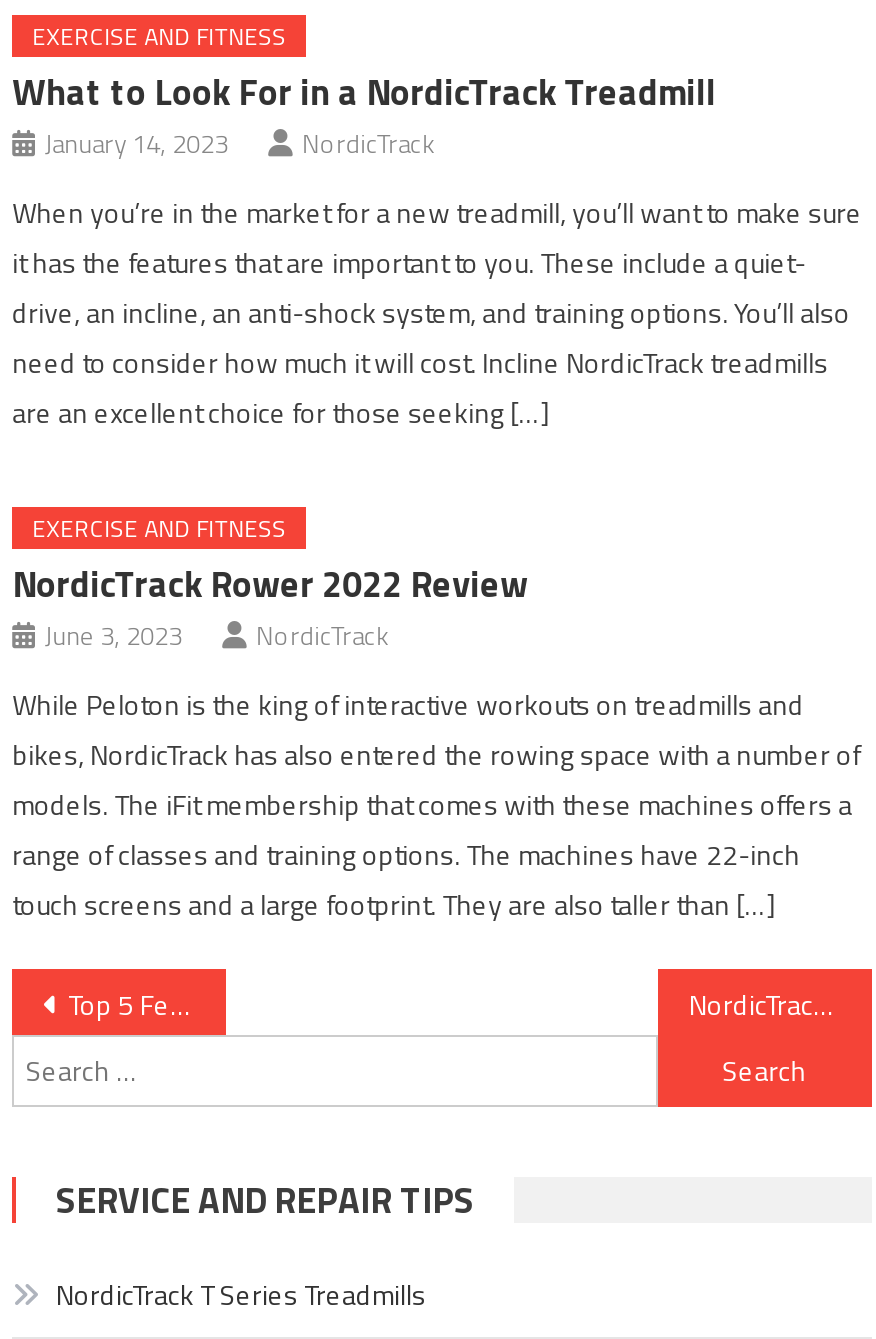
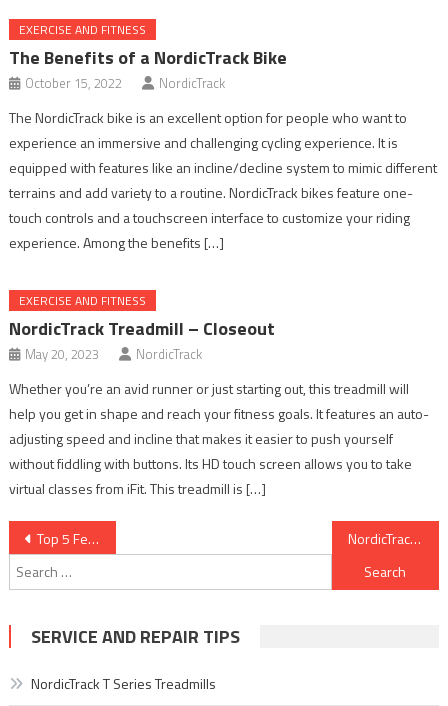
- What to Look For in a NordicTrack Treadmill
- January 14, 2023
+ The Benefits of a NordicTrack Bike
+ October 15, 2022

- When you’re in the market for a new treadmill, you’ll want to make sure
- it has the features that are important to you. These include a quiet-
- drive, an incline, an anti-shock system, and training options. You’ll also
- need to consider how much it will cost. Incline NordicTrack treadmills
- are an excellent choice for those seeking […]
+ The NordicTrack bike is an excellent option for people who want to
+ experience an immersive and challenging cycling experience. It is
+ equipped with features like an incline/decline system to mimic different
+ terrains and add variety to a routine. NordicTrack bikes feature one-
+ touch controls and a touchscreen interface to customize your riding
+ experience. Among the benefits […]

- NordicTrack Rower 2022 Review
- June 3, 2023
+ NordicTrack Treadmill – Closeout
+ May 20, 2023

- While Peloton is the king of interactive workouts on treadmills and
- bikes, NordicTrack has also entered the rowing space with a number of
- models. The iFit membership that comes with these machines offers a
- range of classes and training options. The machines have 22-inch
- touch screens and a large footprint. They are also taller than […]
+ Whether you’re an avid runner or just starting out, this treadmill will
+ help you get in shape and reach your fitness goals. It features an auto-
+ adjusting speed and incline that makes it easier to push yourself
+ without fiddling with buttons. Its HD touch screen allows you to take
+ virtual classes from iFit. This treadmill is […]
